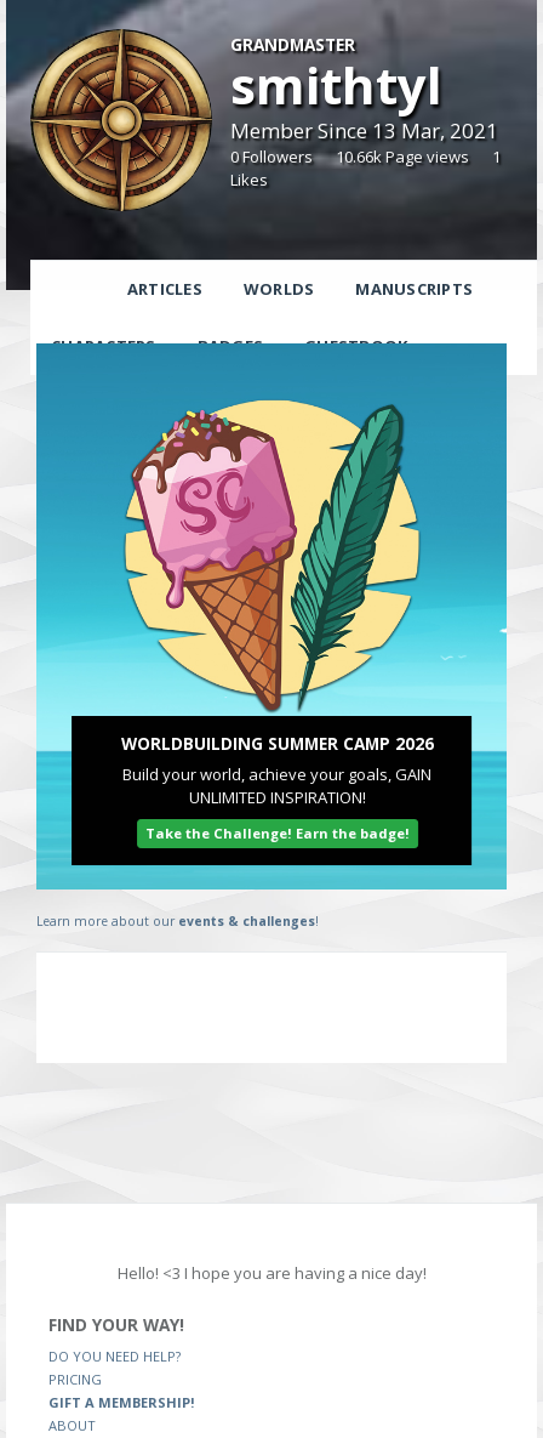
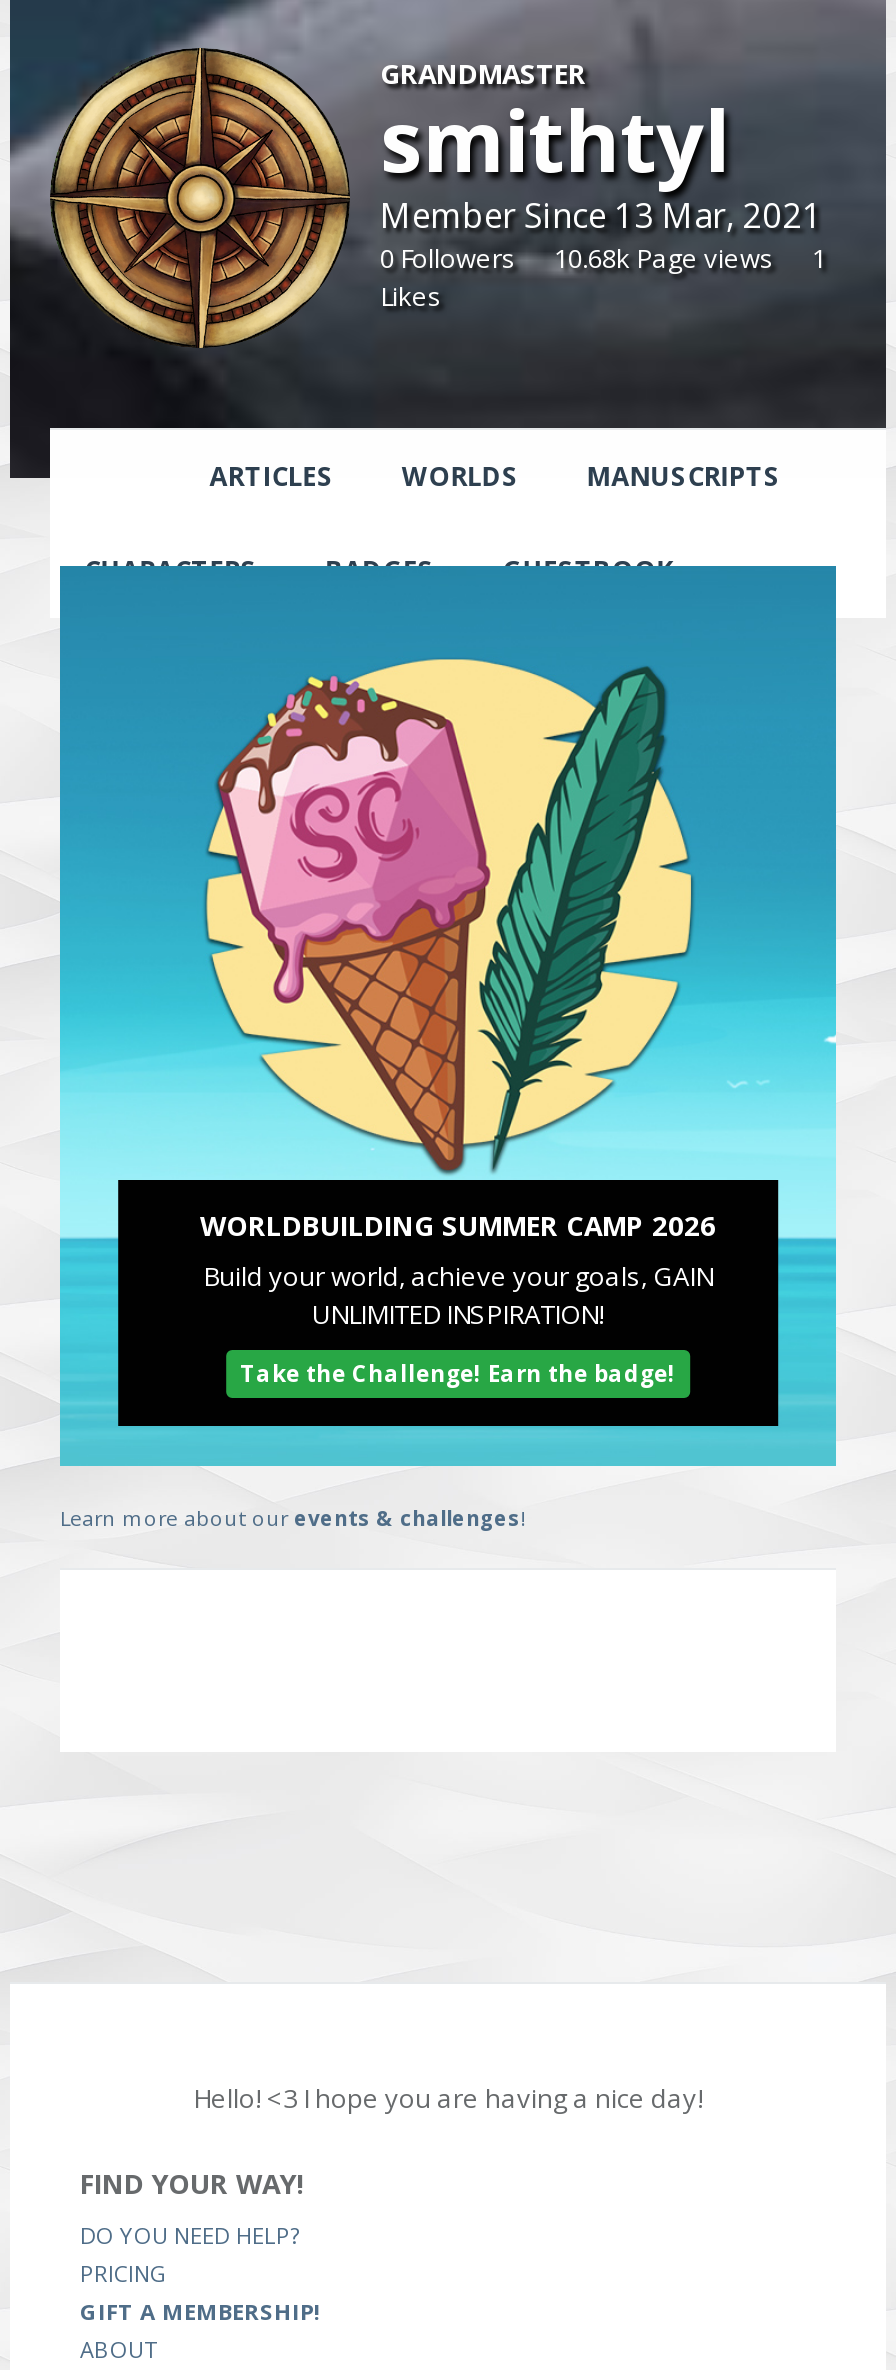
- 0 Followers 10.66k Page views 1
+ 0 Followers 10.68k Page views 1
